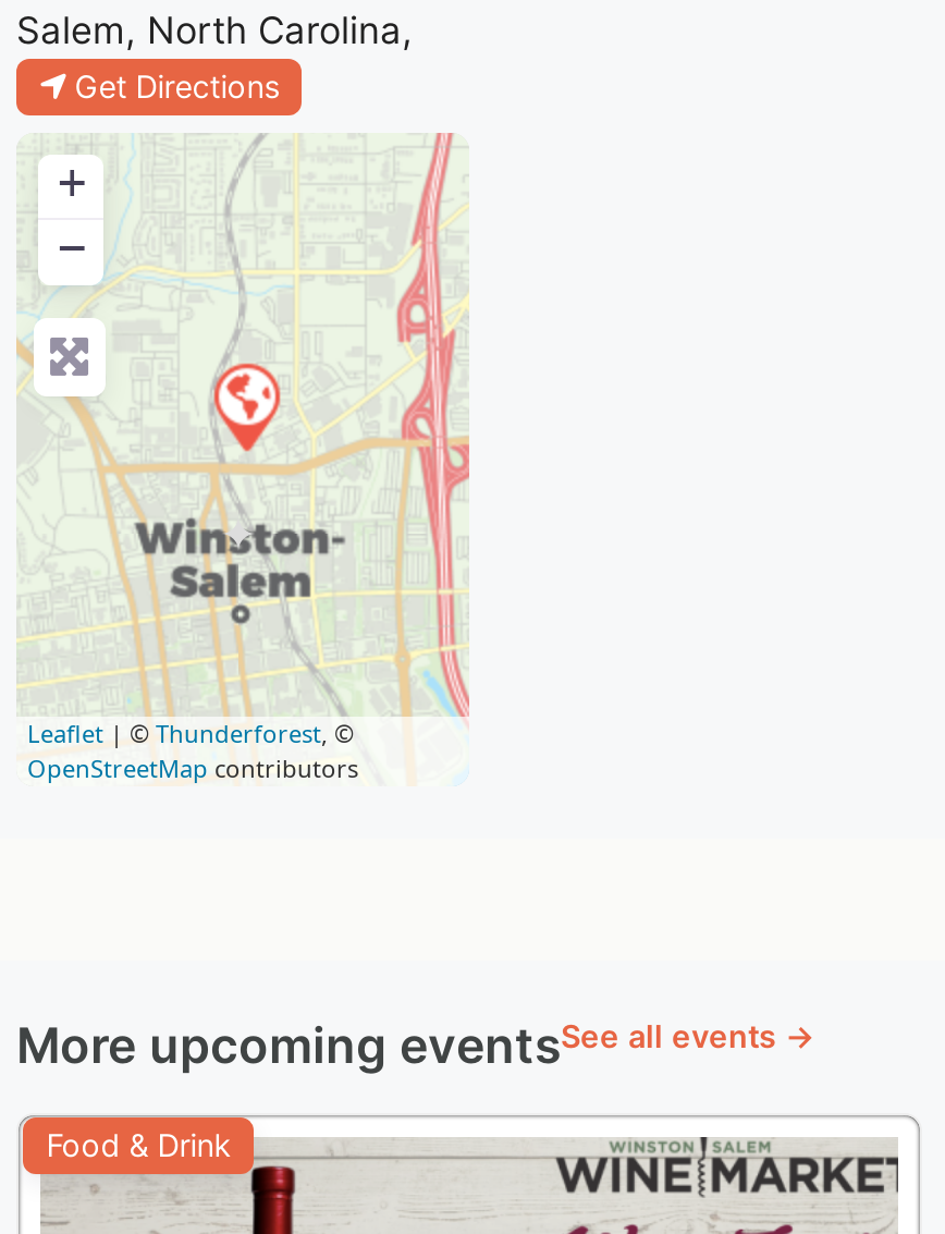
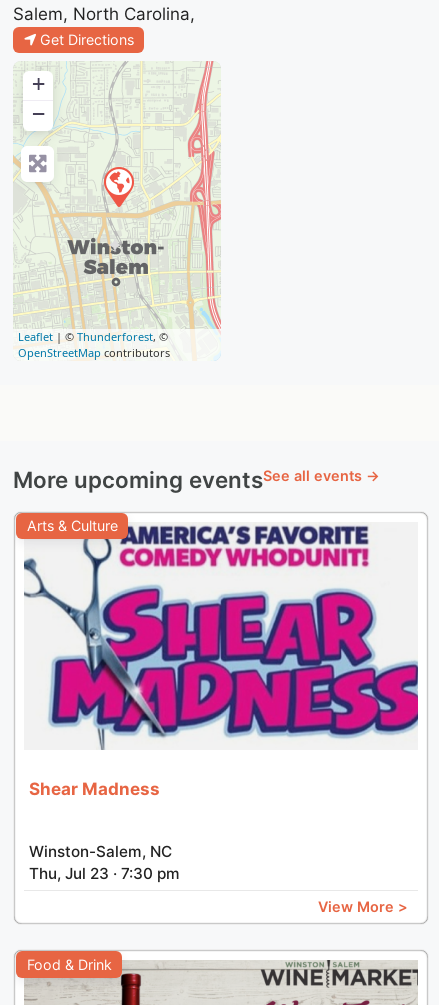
+ [image]
+ Arts & Culture

+ Shear Madness
+ Winston-Salem, NC
+ Thu, Jul 23 · 7:30 pm
+ View More >
